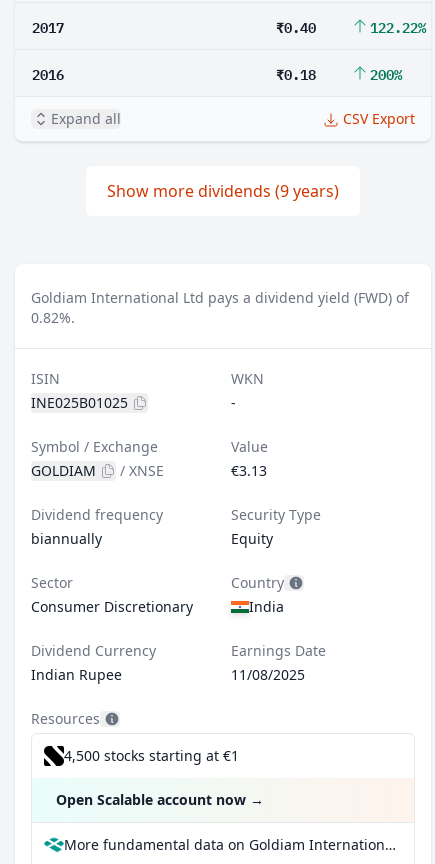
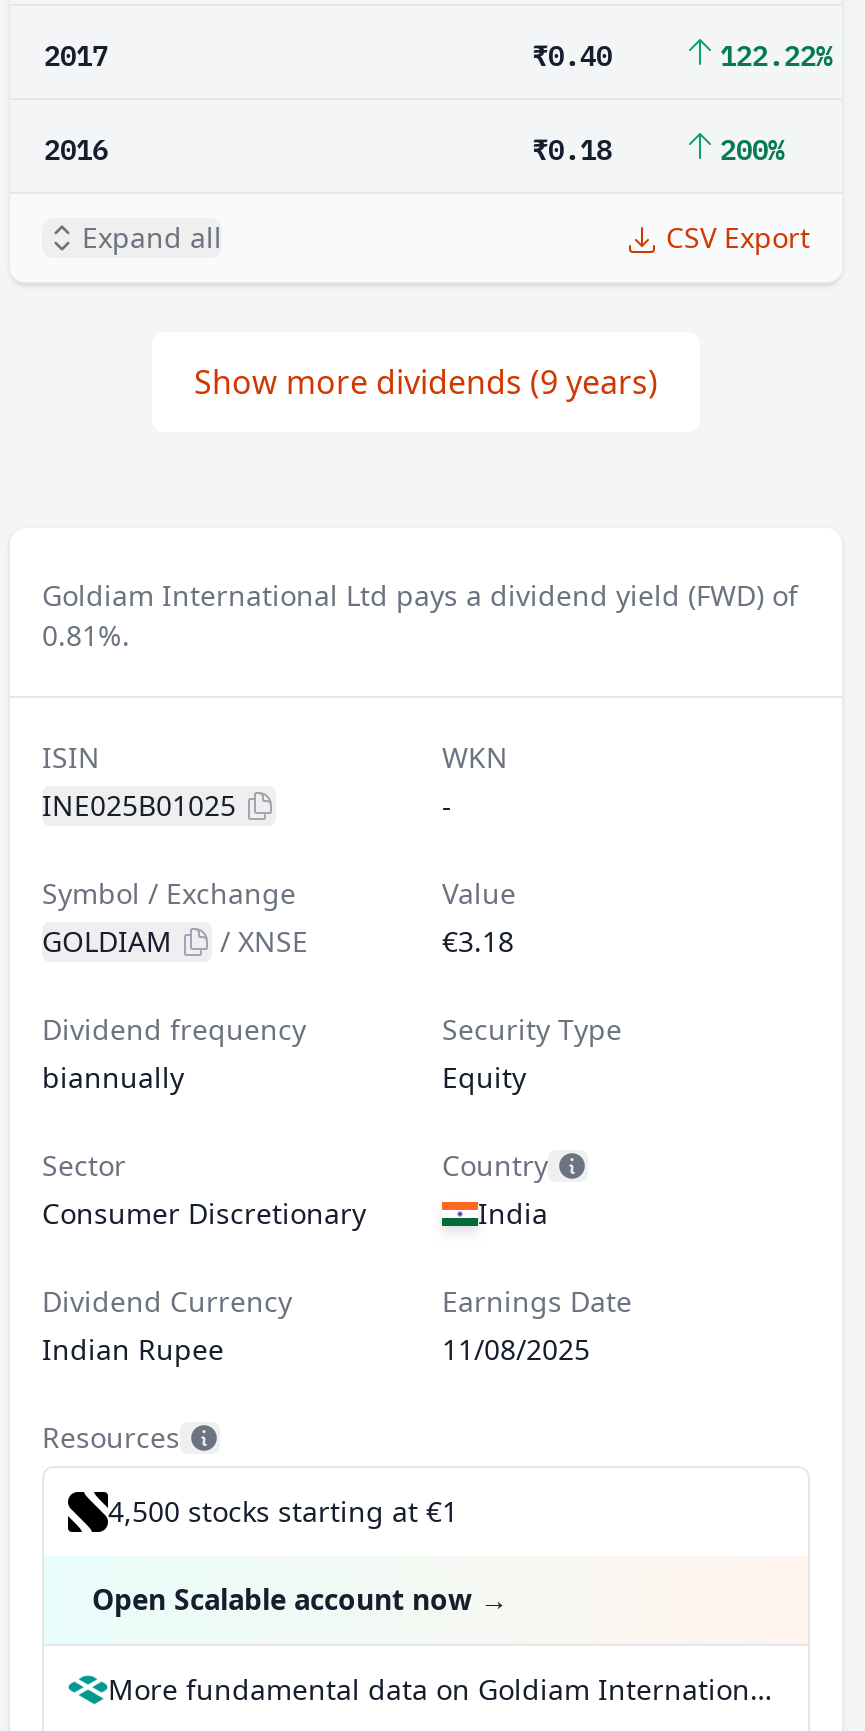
- 0.82%.
+ 0.81%.

- €3.13
+ €3.18
